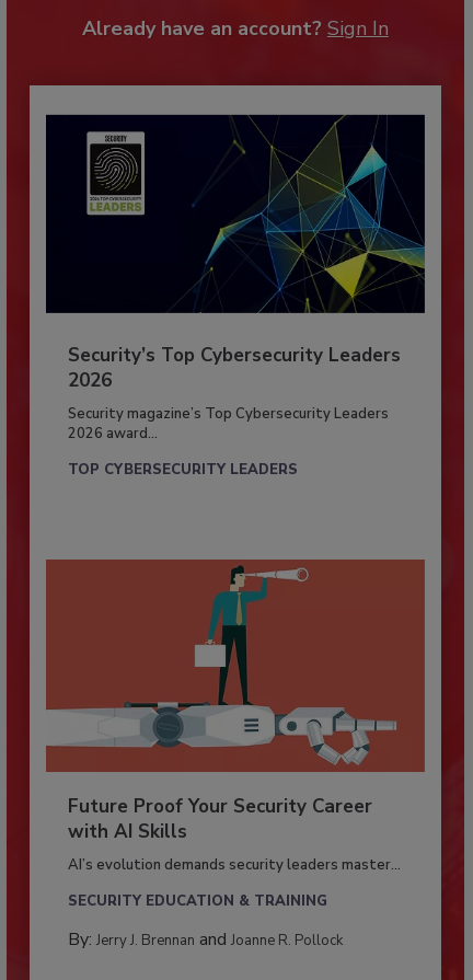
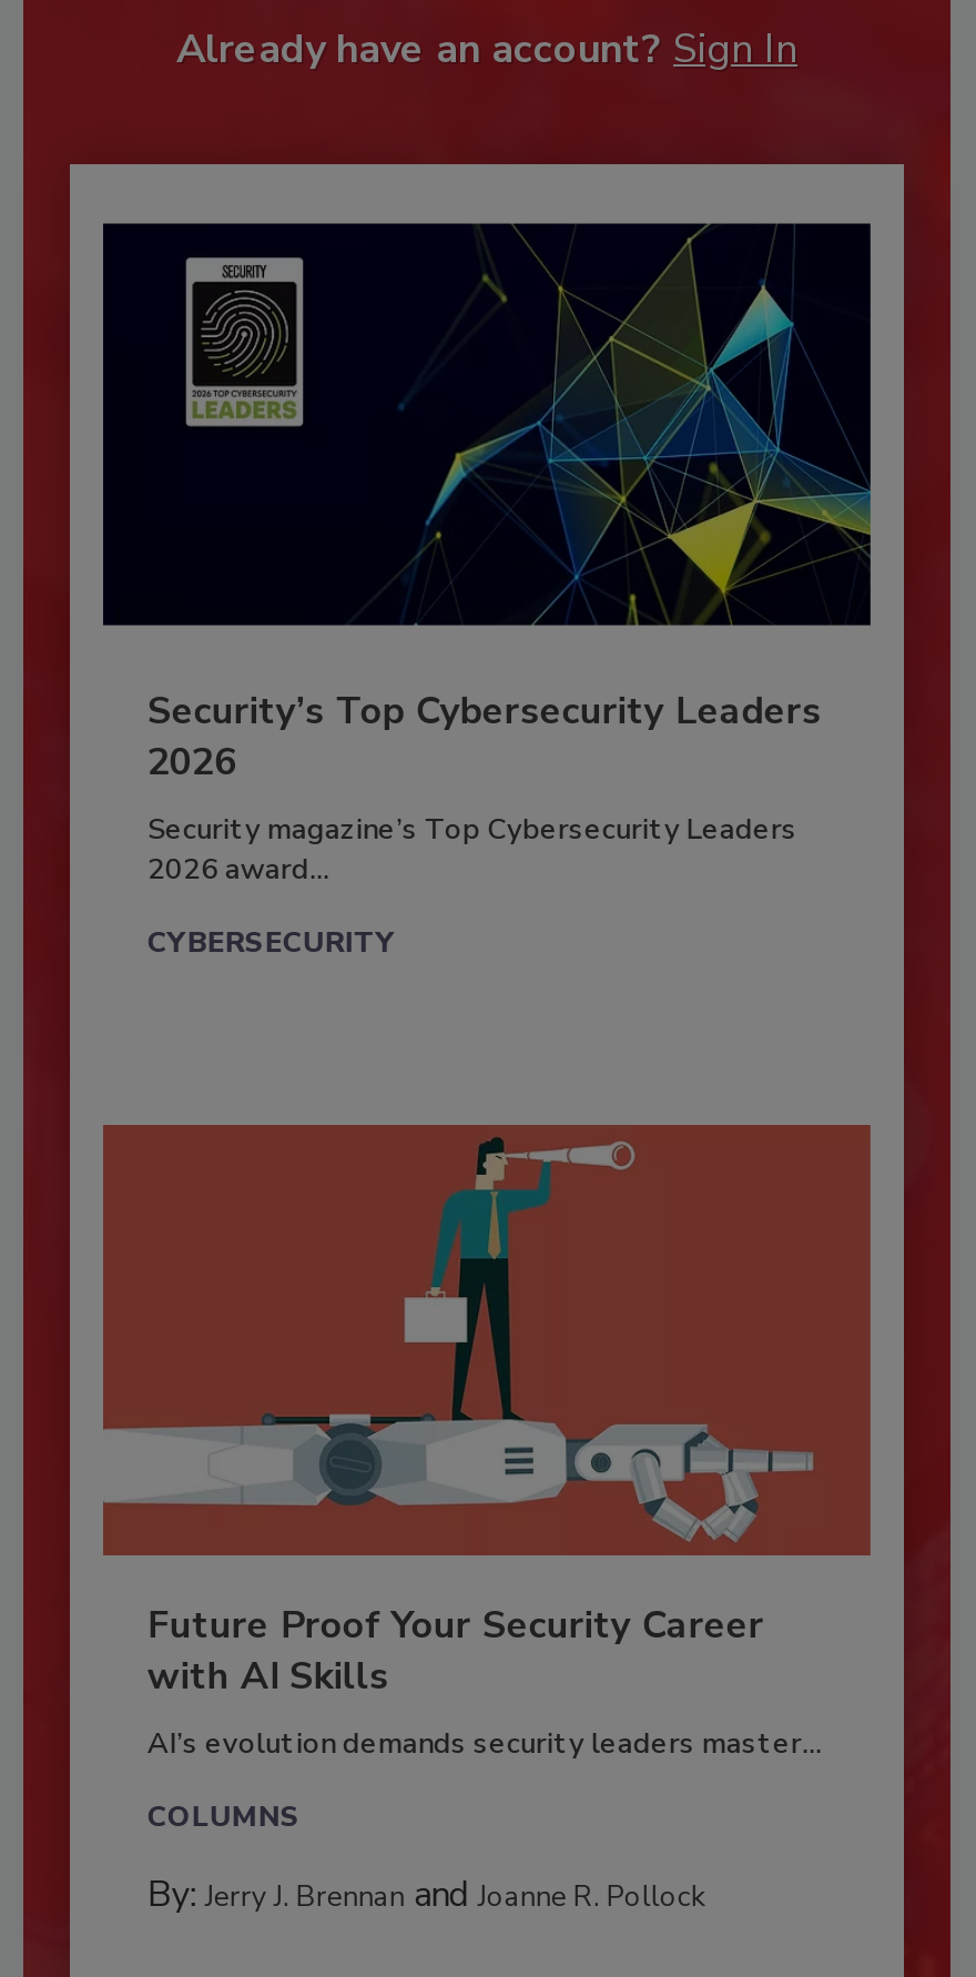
- TOP CYBERSECURITY LEADERS
+ CYBERSECURITY

- SECURITY EDUCATION & TRAINING
+ COLUMNS
